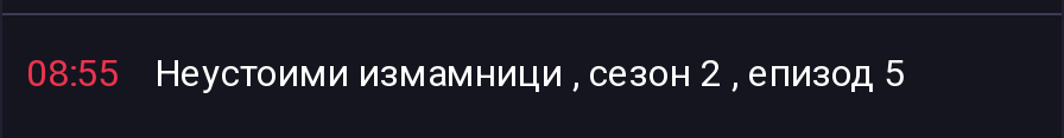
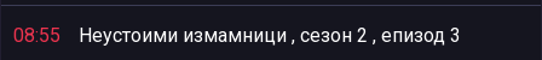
- Неустоими измамници , сезон 2 , епизод 5
+ Неустоими измамници , сезон 2 , епизод 3
